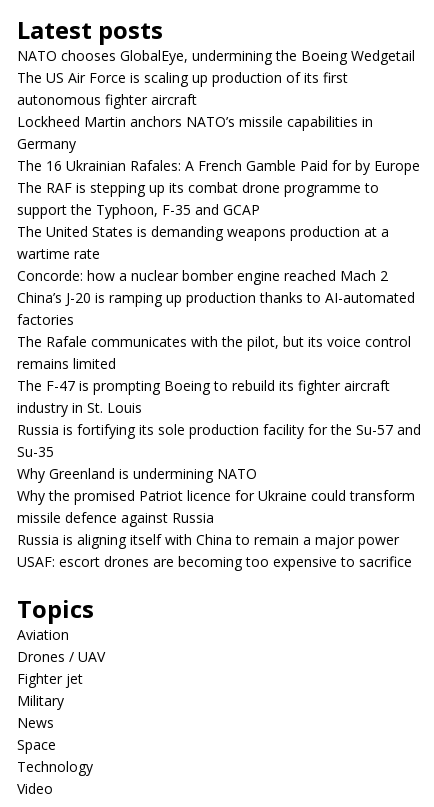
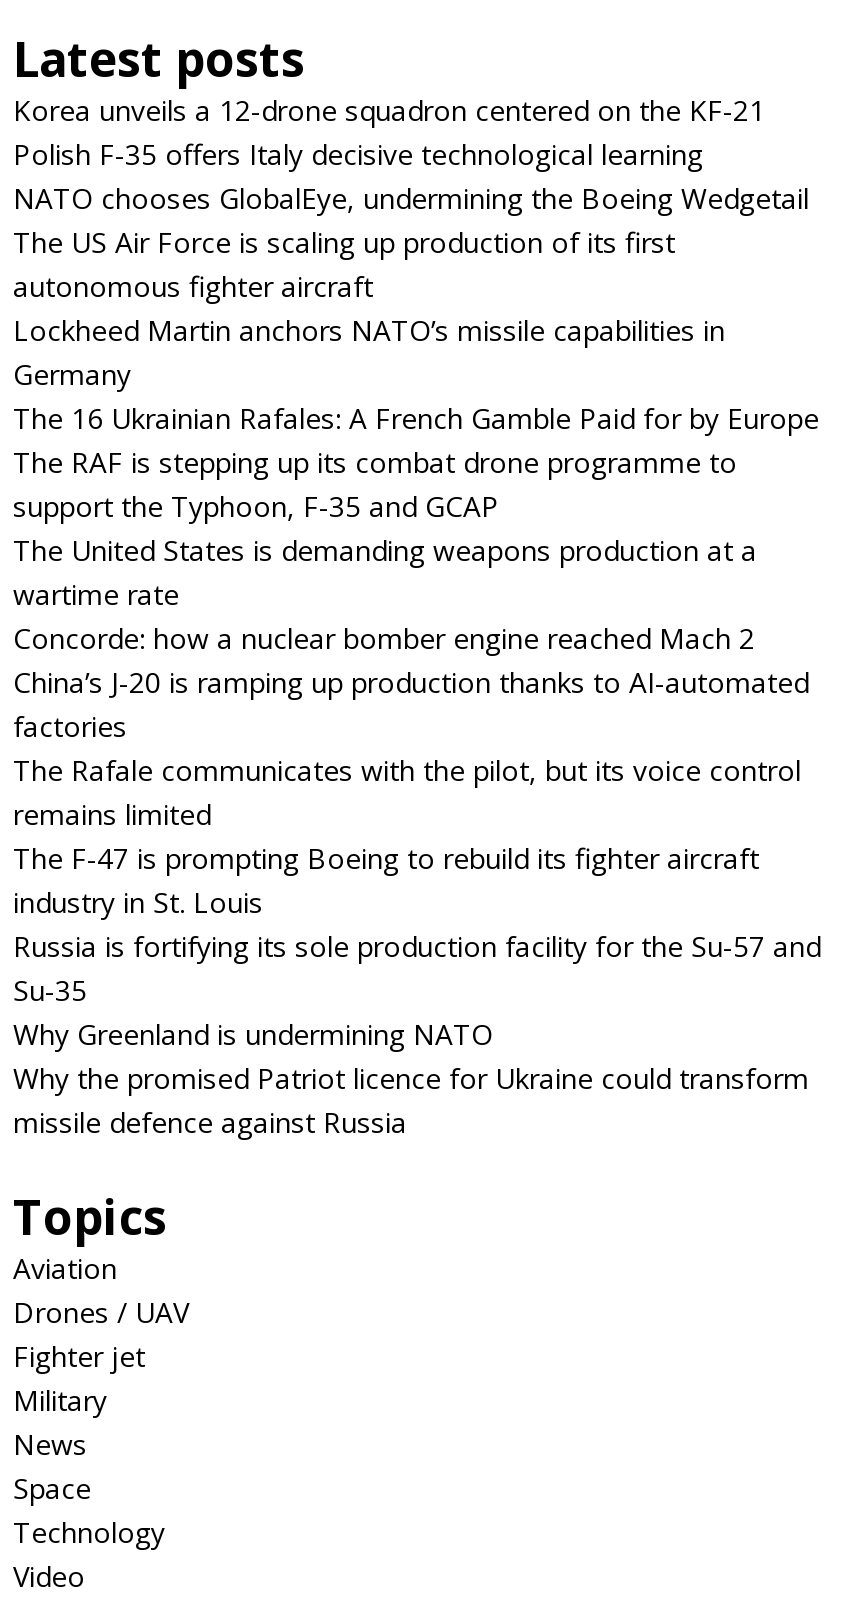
+ Korea unveils a 12-drone squadron centered on the KF-21
+ Polish F-35 offers Italy decisive technological learning

moved down: NATO chooses GlobalEye, undermining the Boeing Wedgetail | The US Air Force is scaling up production of its first | autonomous fighter aircraft | ... | Why the promised Patriot licence for Ukraine could transform | missile defence against Russia

- Russia is aligning itself with China to remain a major power
- USAF: escort drones are becoming too expensive to sacrifice
